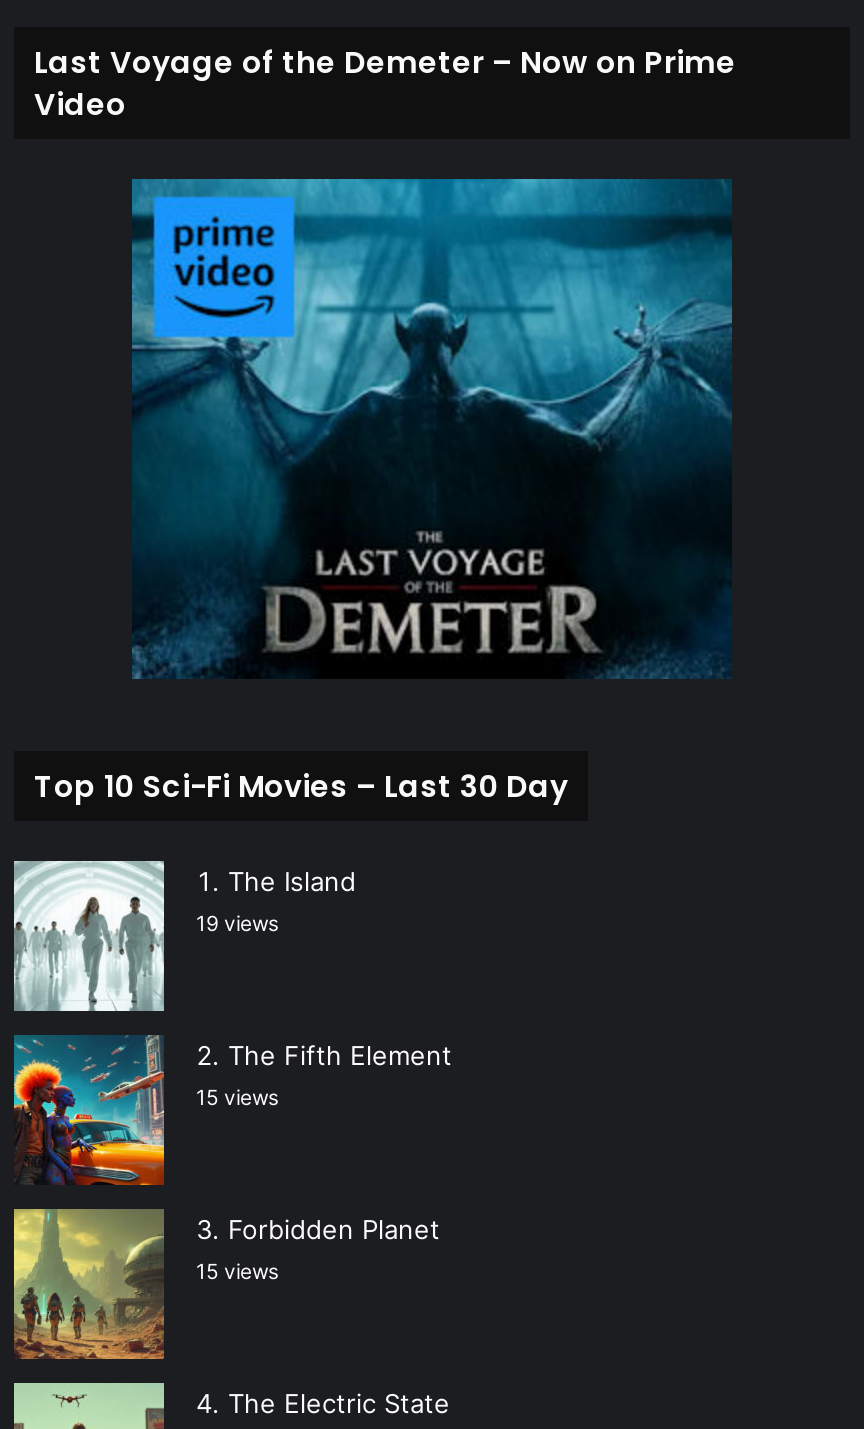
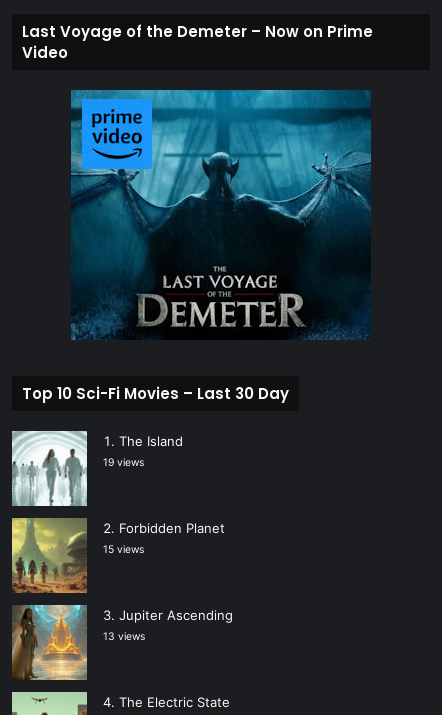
- [image]
- The Fifth Element
- 15 views

moved up: [image] | Forbidden Planet | 15 views

+ [image]
+ Jupiter Ascending
+ 13 views
